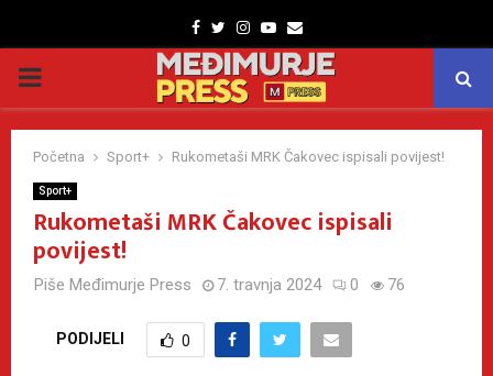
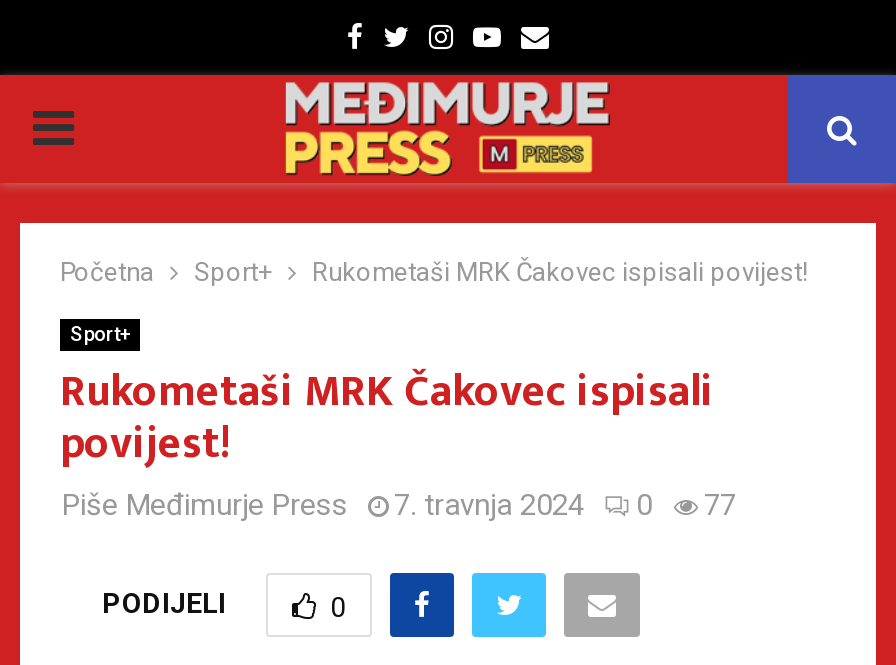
- Piše Međimurje Press 7. travnja 2024 0 76
+ Piše Međimurje Press 7. travnja 2024 0 77
